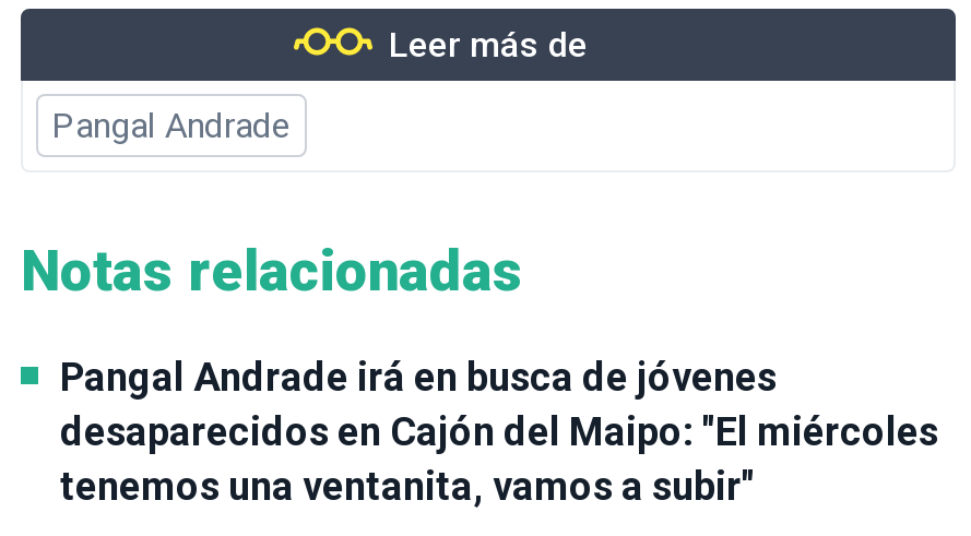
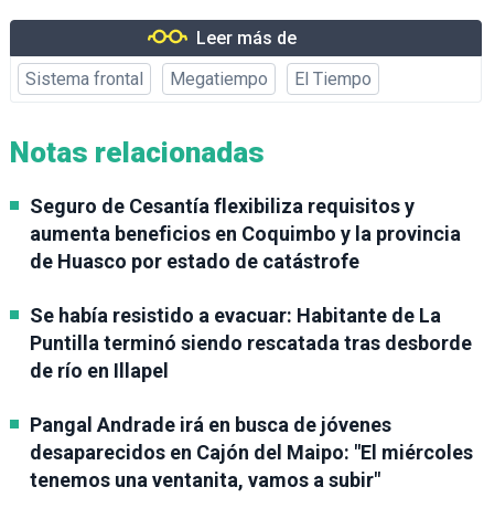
- Pangal Andrade
+ Sistema frontal
+ Megatiempo
+ El Tiempo

+ Seguro de Cesantía flexibiliza requisitos y
+ aumenta beneficios en Coquimbo y la provincia
+ de Huasco por estado de catástrofe
+ Se había resistido a evacuar: Habitante de La
+ Puntilla terminó siendo rescatada tras desborde
+ de río en Illapel
